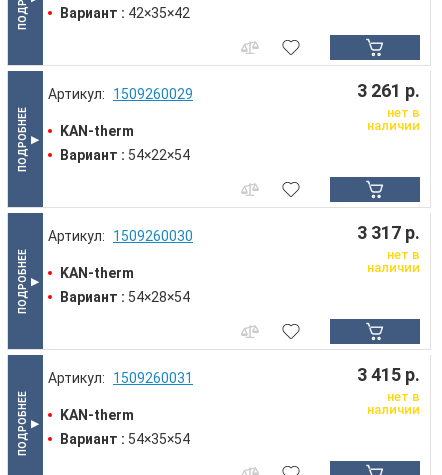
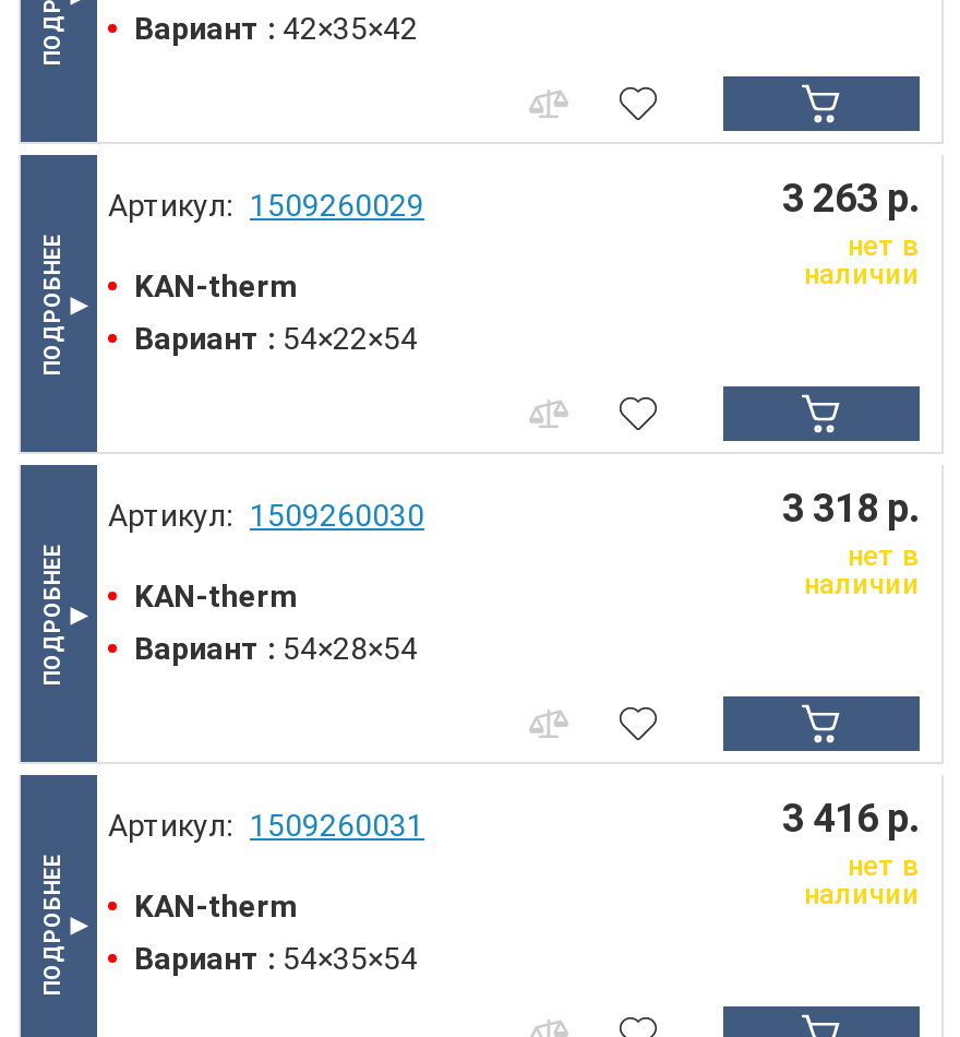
- 3 261 р.
+ 3 263 р.

- 3 317 р.
+ 3 318 р.

- 3 415 р.
+ 3 416 р.
